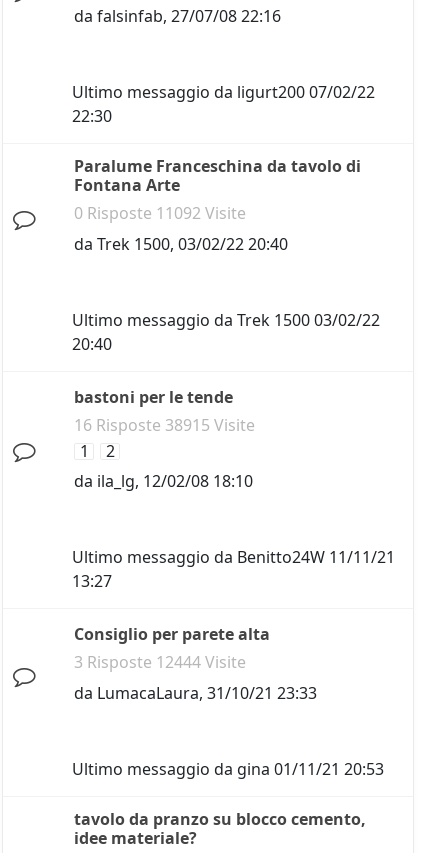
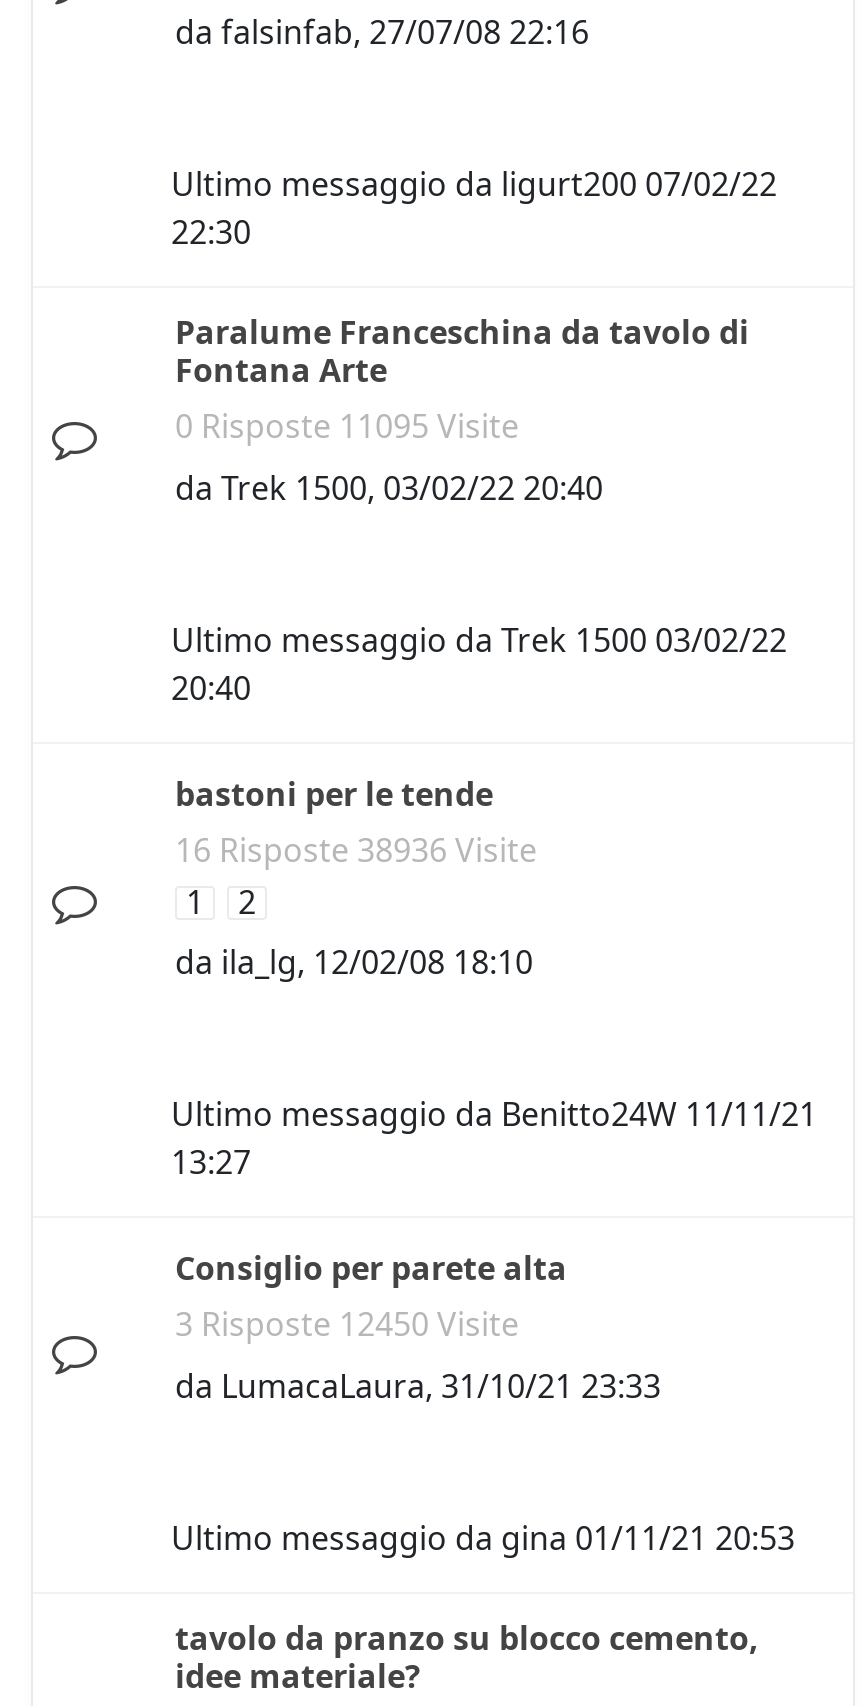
- 0 Risposte 11092 Visite
+ 0 Risposte 11095 Visite

- 16 Risposte 38915 Visite
+ 16 Risposte 38936 Visite

- 3 Risposte 12444 Visite
+ 3 Risposte 12450 Visite
